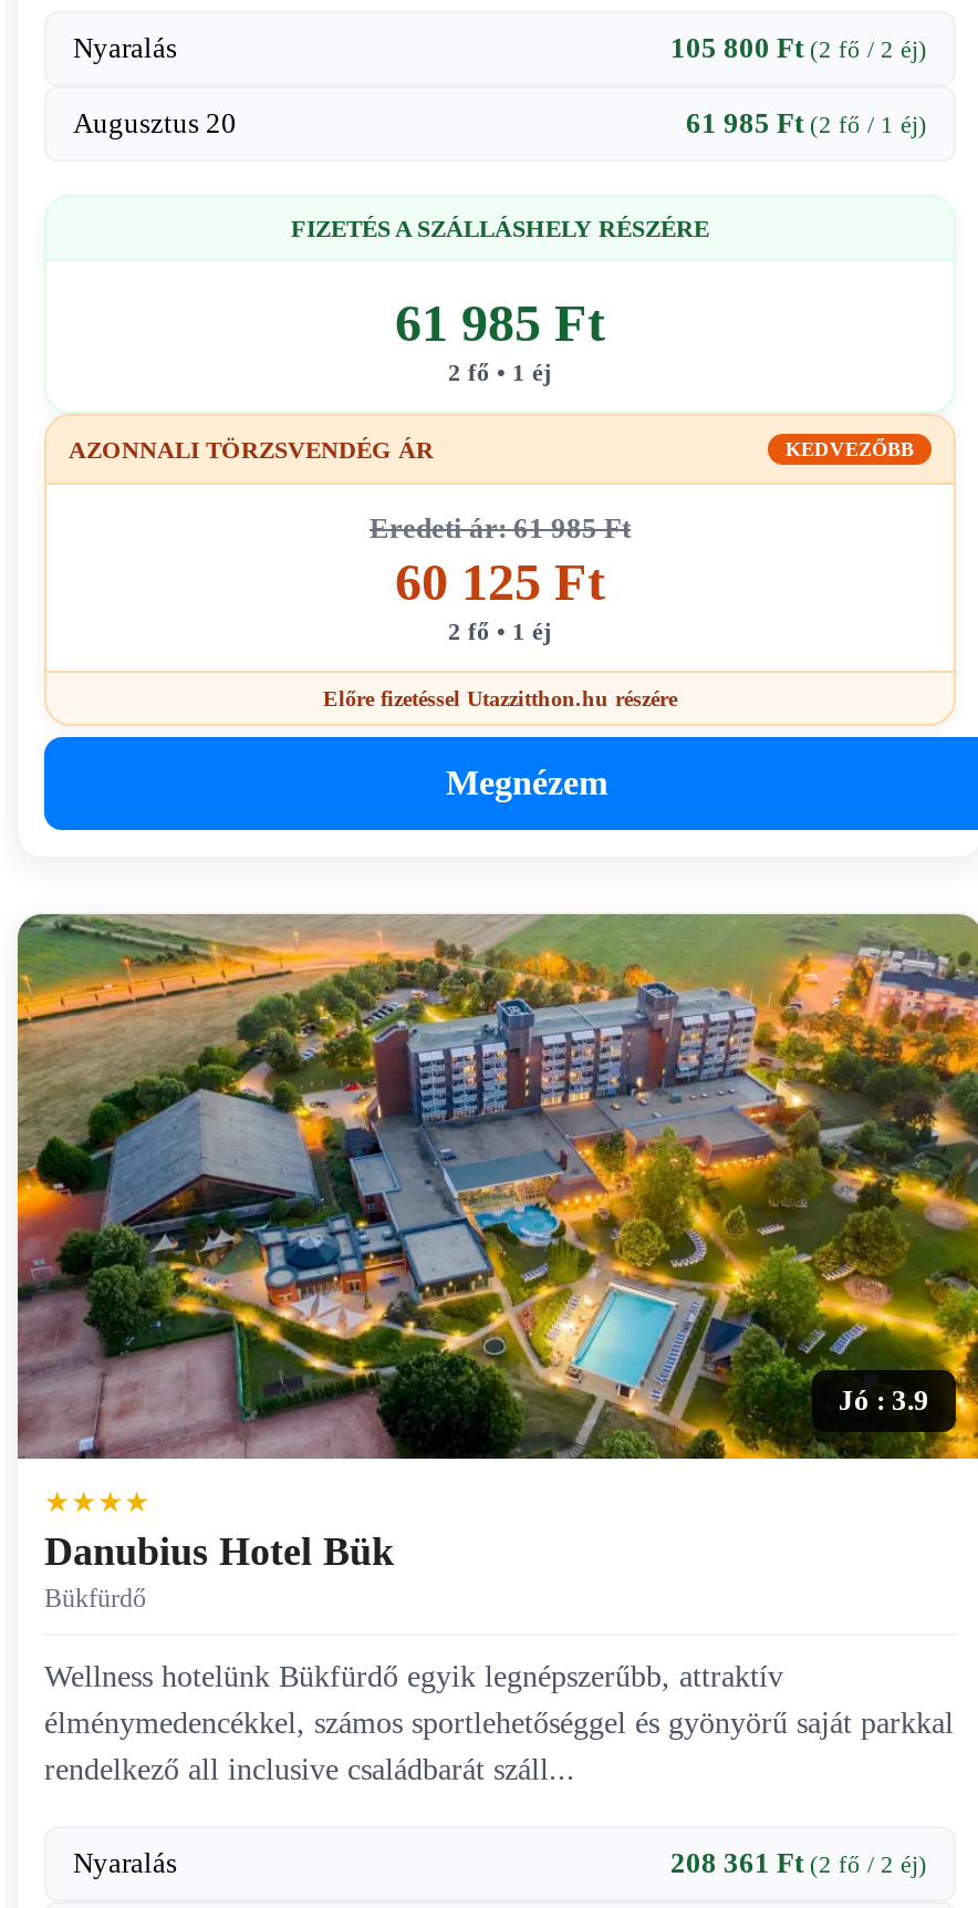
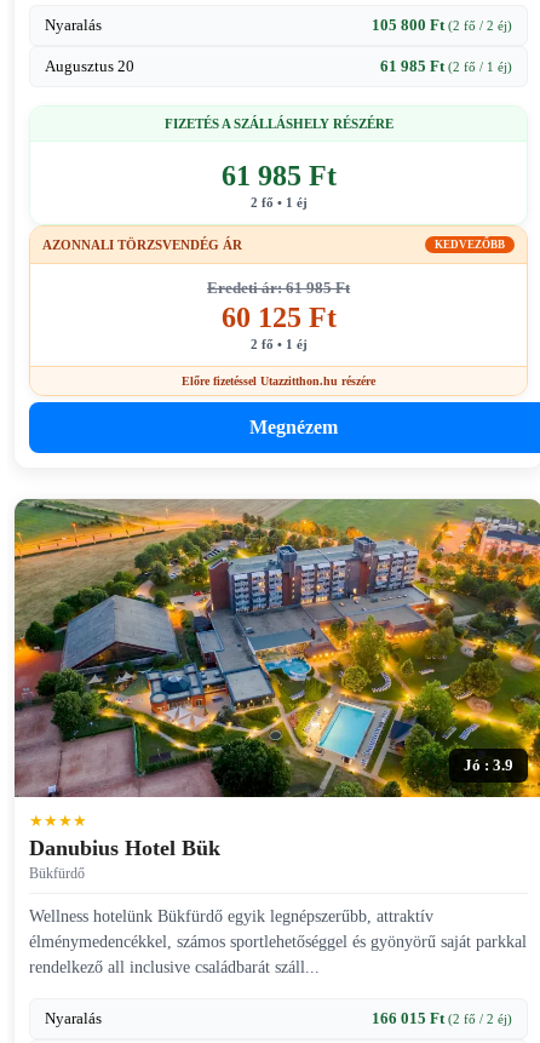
- 208 361 Ft (2 fő / 2 éj)
+ 166 015 Ft (2 fő / 2 éj)
